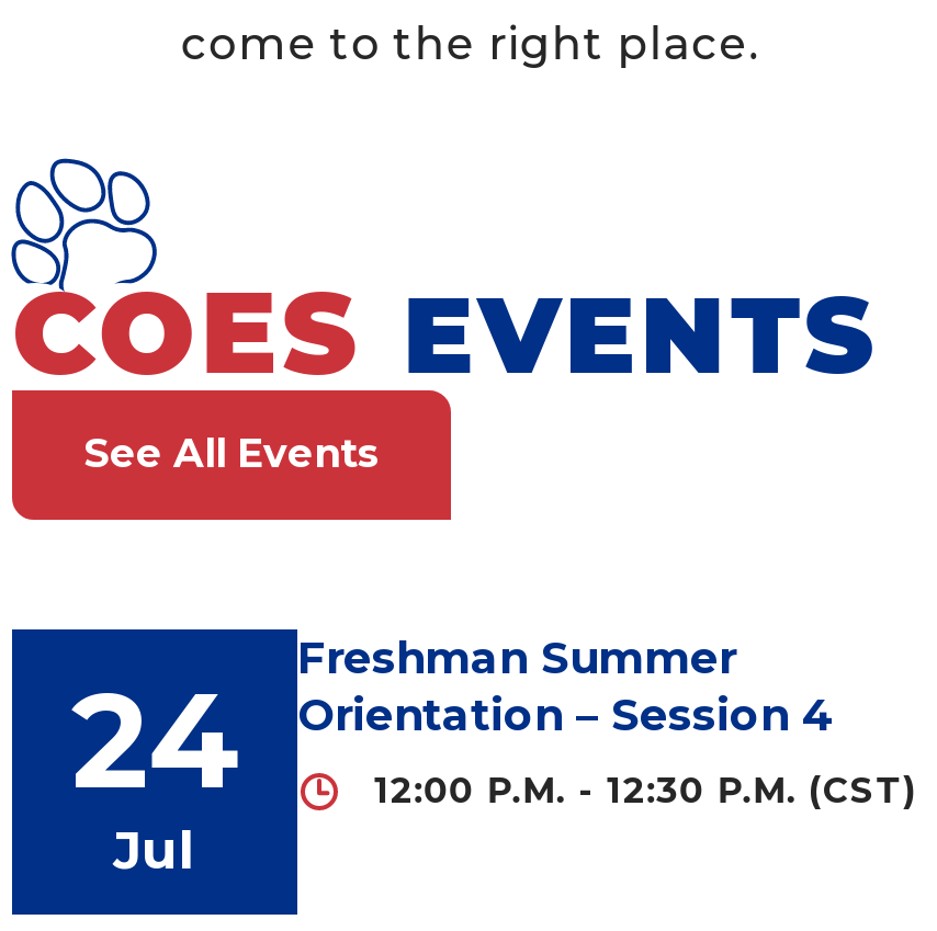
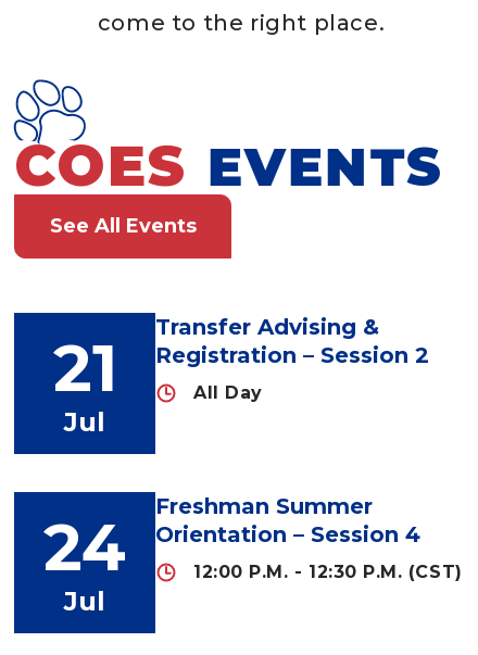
+ 21
+ Jul

+ Transfer Advising &
+ Registration – Session 2
+ All Day
